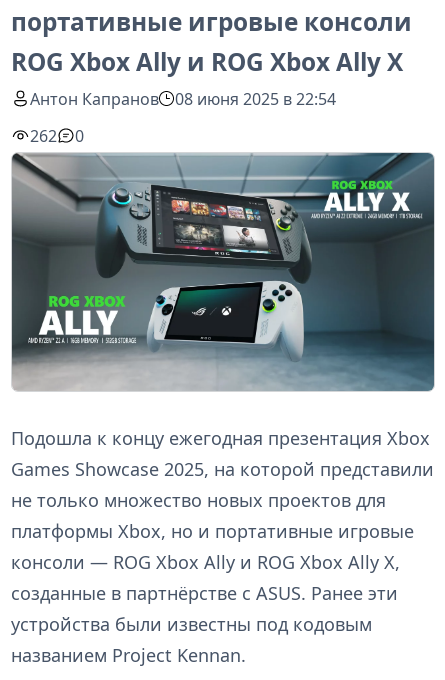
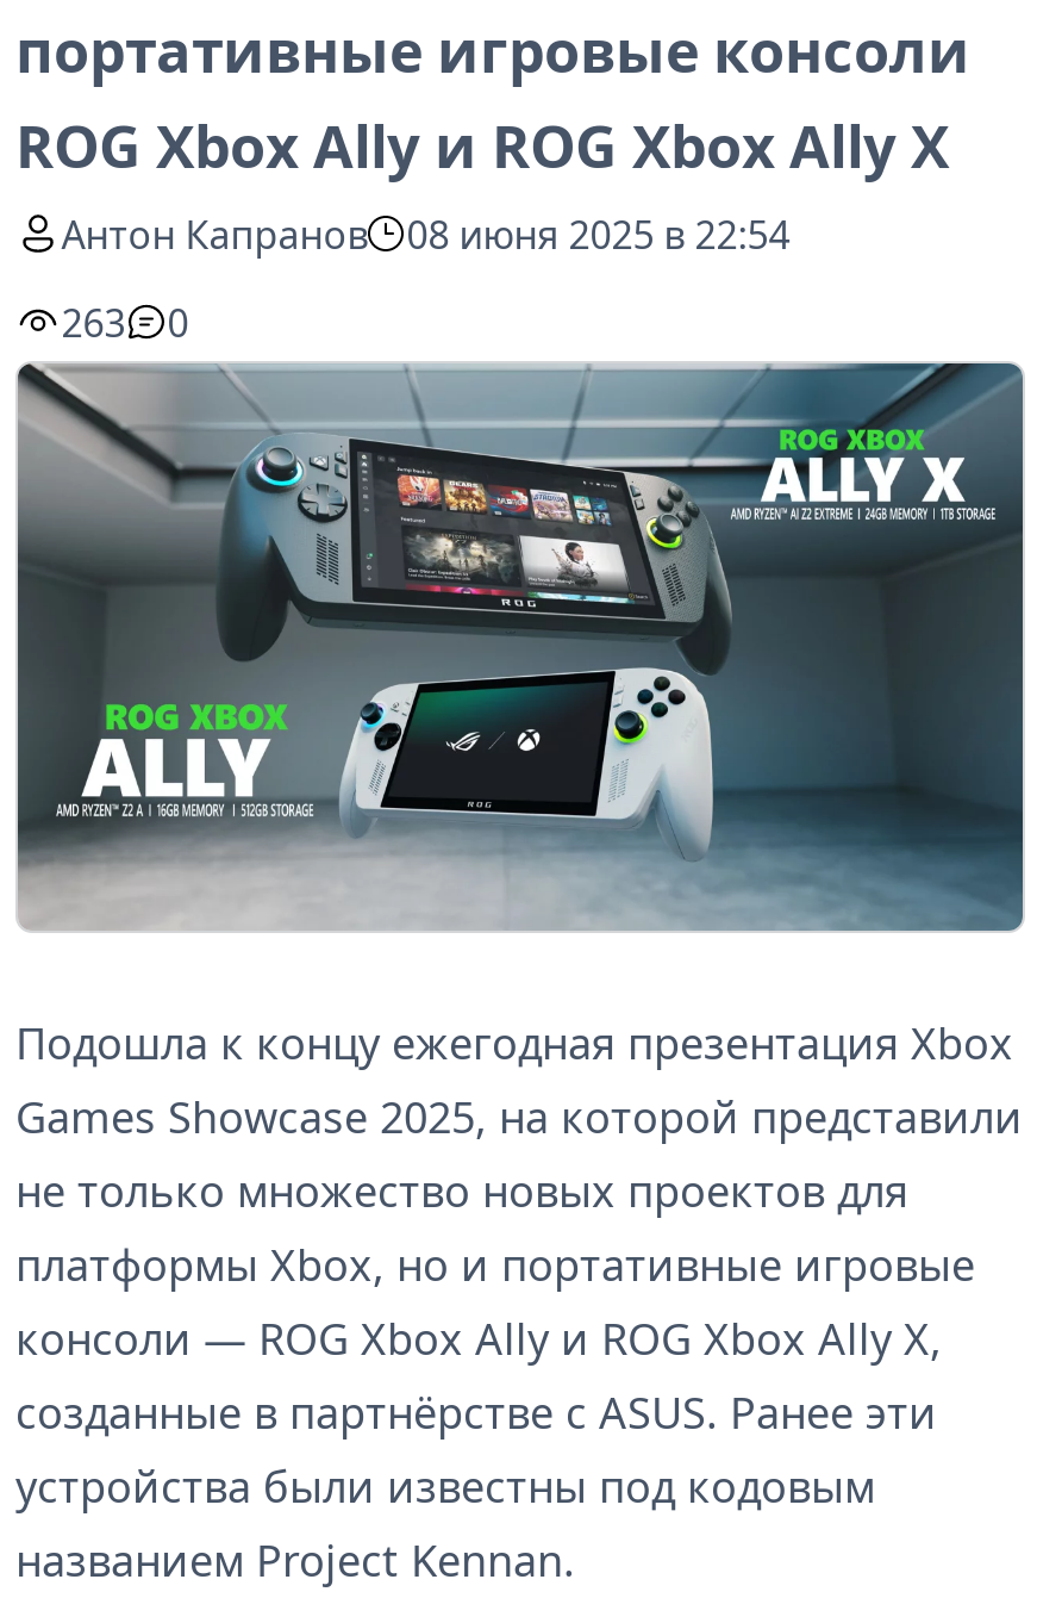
- 262 0
+ 263 0
